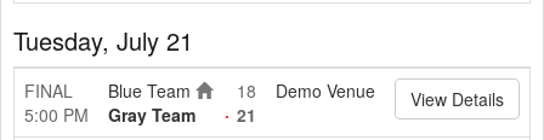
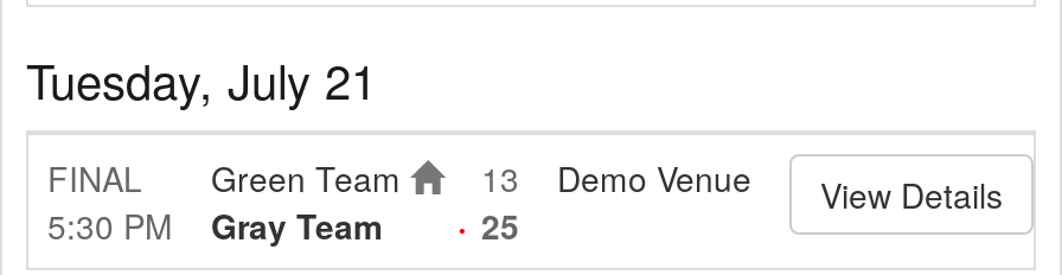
- Blue Team
+ Green Team

- 18
+ 13

- 5:00 PM
+ 5:30 PM

- 21
+ 25
